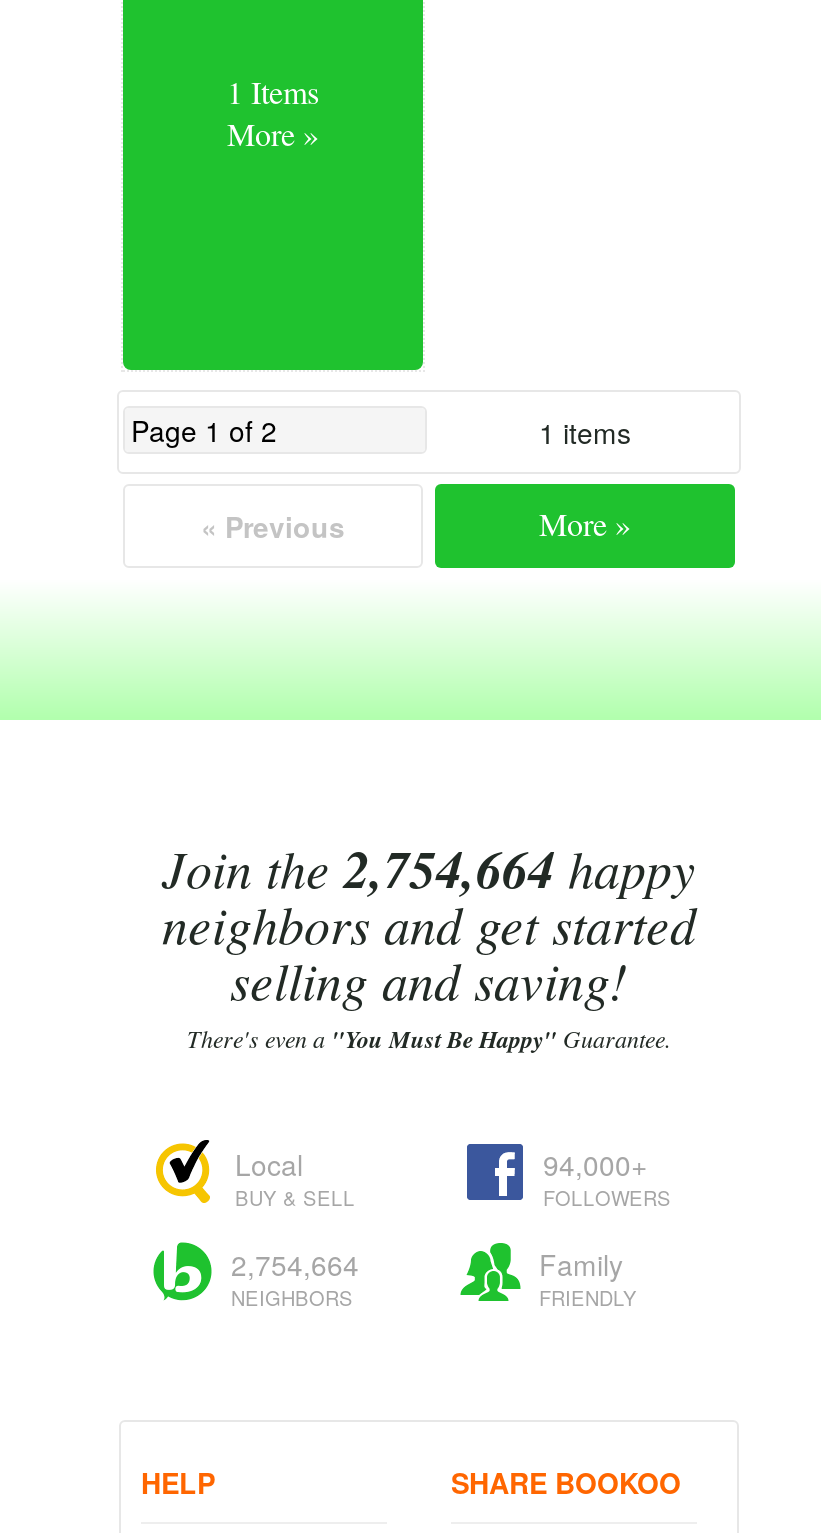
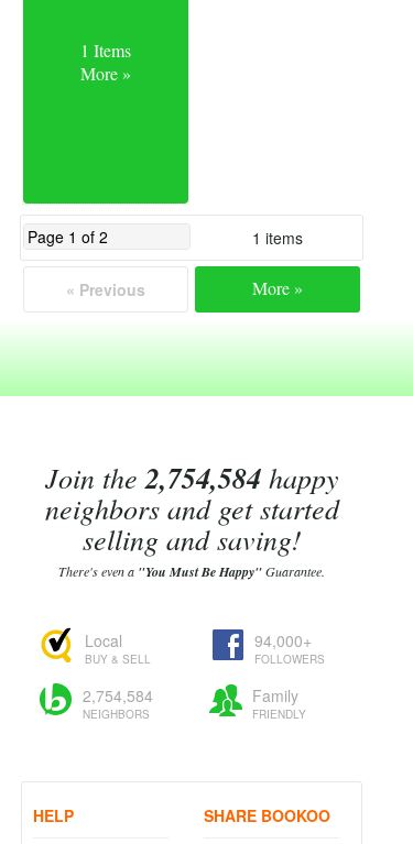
- Join the 2,754,664 happy
+ Join the 2,754,584 happy

- 2,754,664
+ 2,754,584
